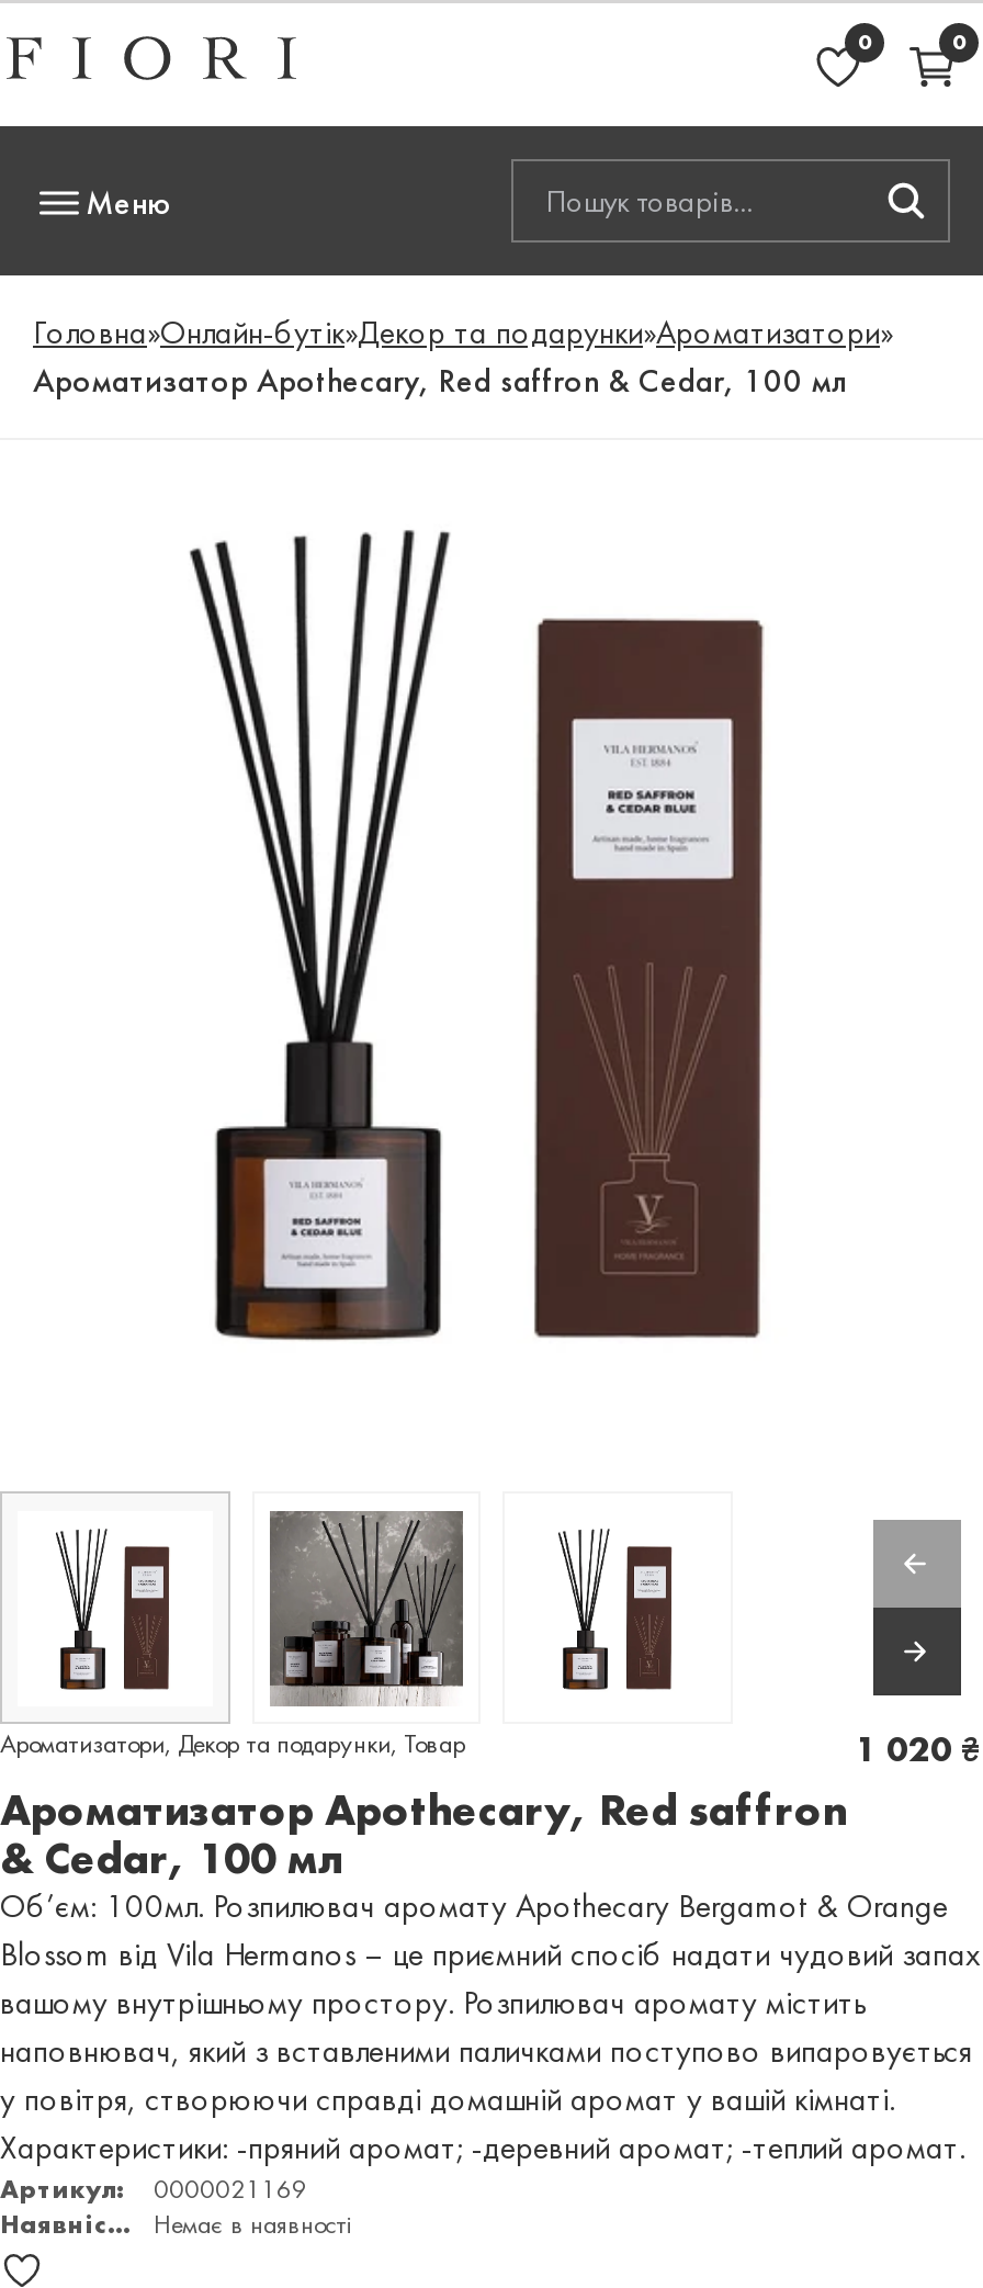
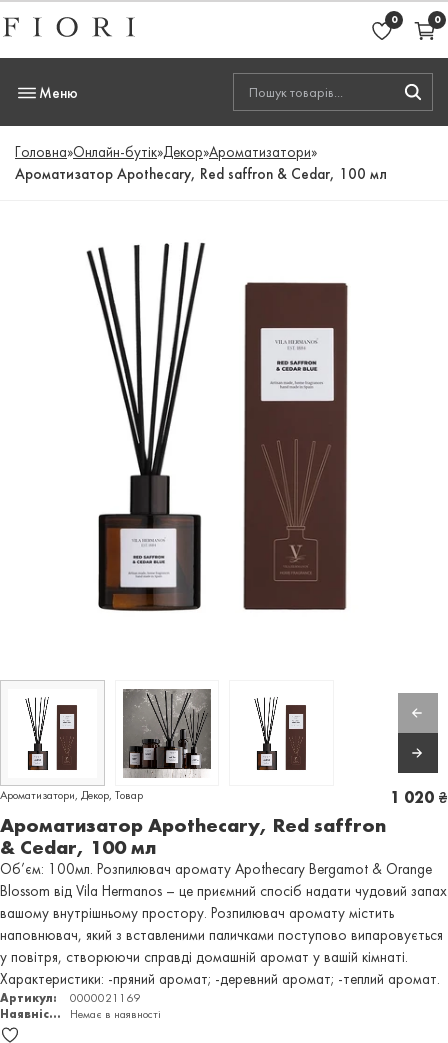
- Головна»Онлайн-бутік»Декор та подарунки»Ароматизатори»
+ Головна»Онлайн-бутік»Декор»Ароматизатори»

- Ароматизатори, Декор та подарунки, Товар
+ Ароматизатори, Декор, Товар
